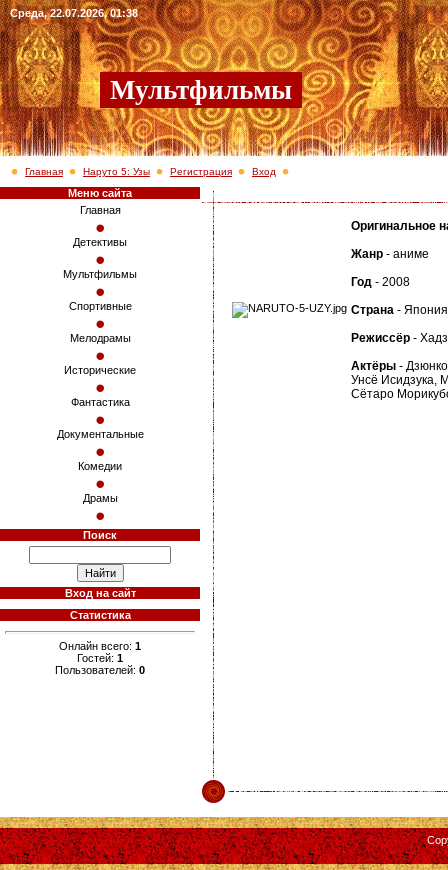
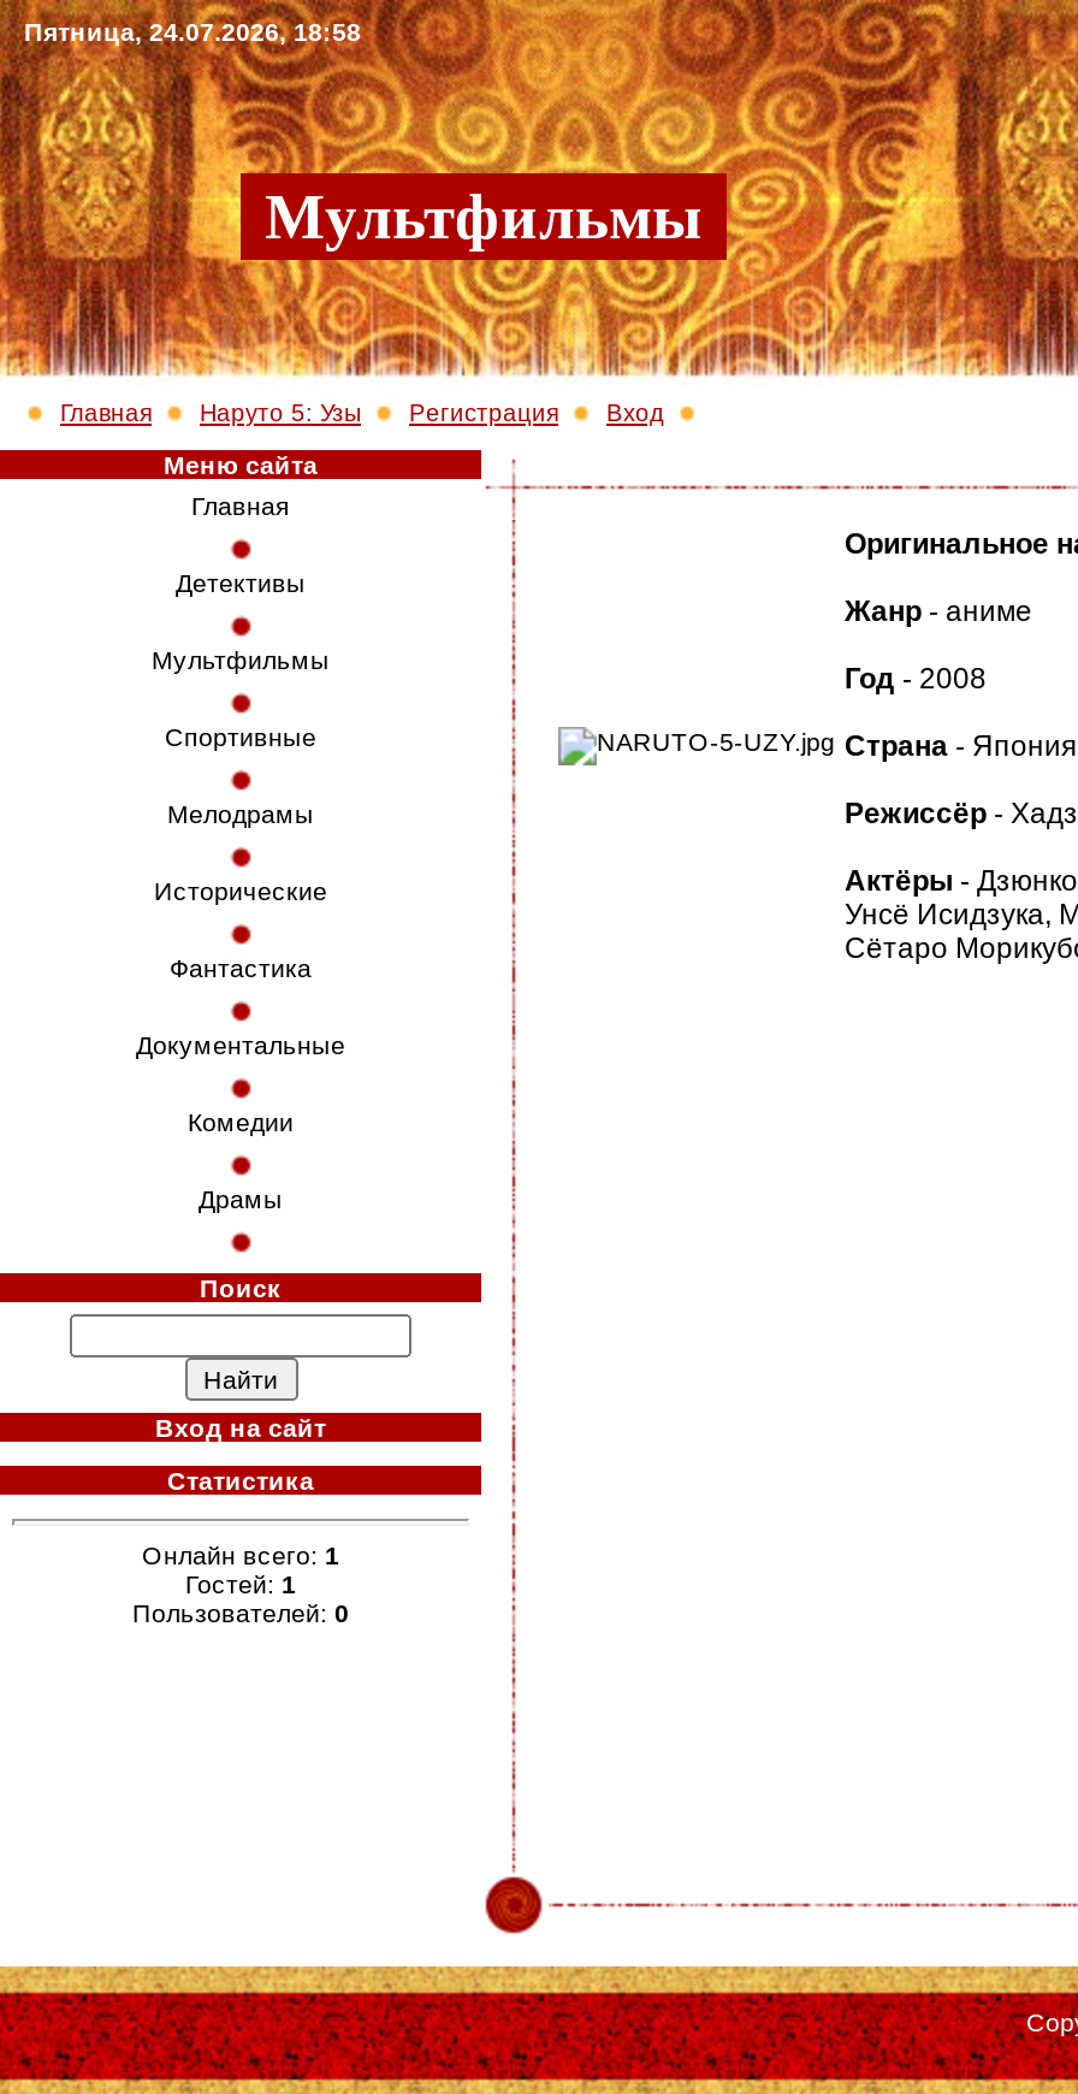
- Среда, 22.07.2026, 01:38
+ Пятница, 24.07.2026, 18:58
